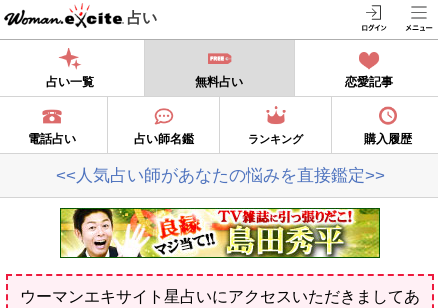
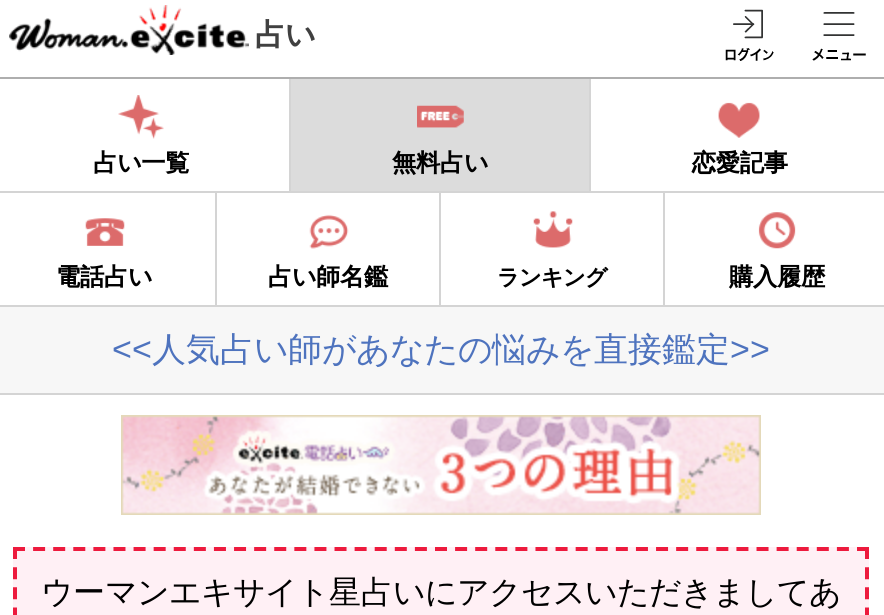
- [image]
+ [image]
